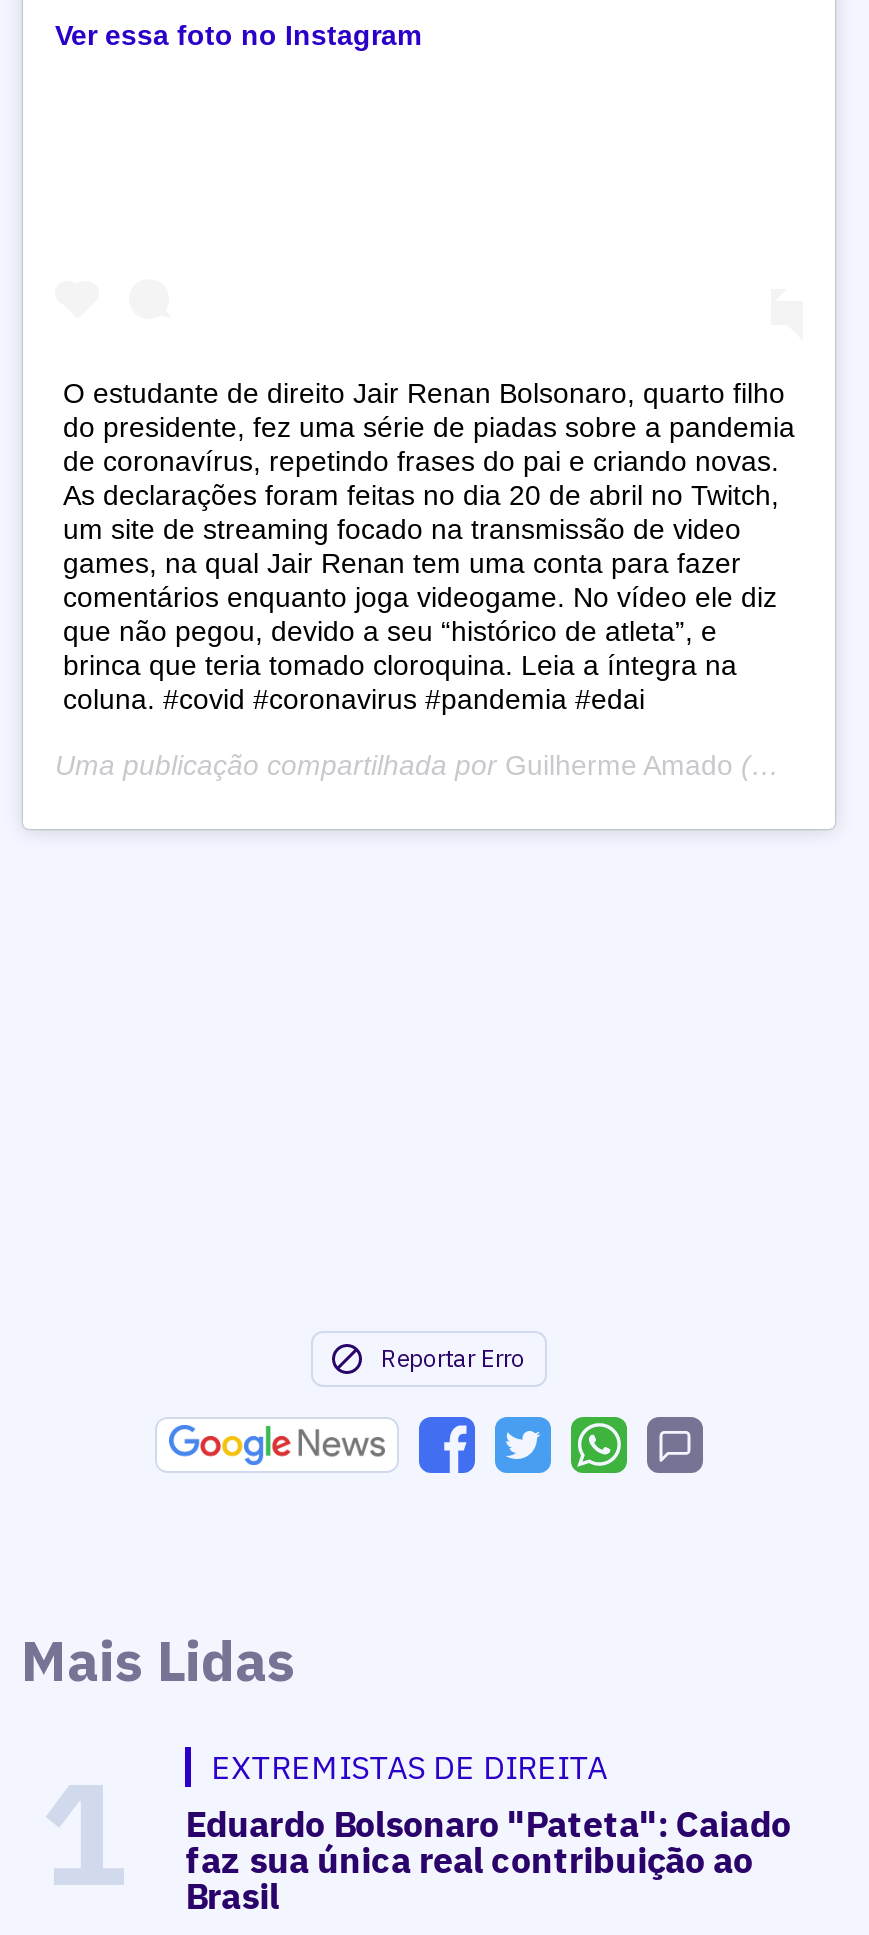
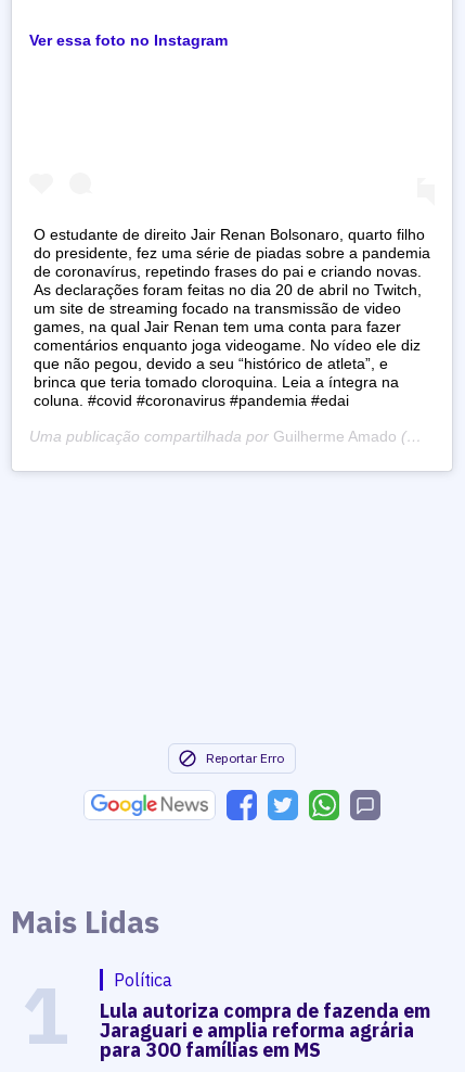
- EXTREMISTAS DE DIREITA
- Eduardo Bolsonaro "Pateta": Caiado
- faz sua única real contribuição ao
- Brasil
+ Política
+ Lula autoriza compra de fazenda em
+ Jaraguari e amplia reforma agrária
+ para 300 famílias em MS
